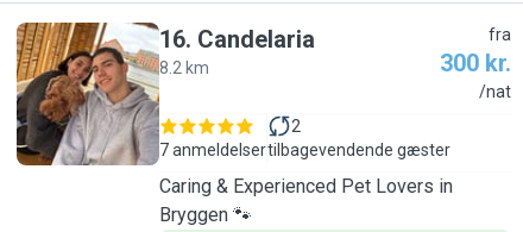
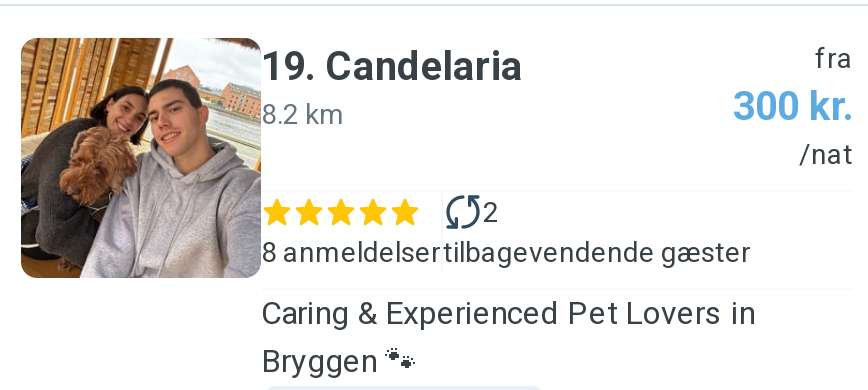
- 16. Candelaria
+ 19. Candelaria

- 7 anmeldelser tilbagevendende gæster
+ 8 anmeldelser tilbagevendende gæster
